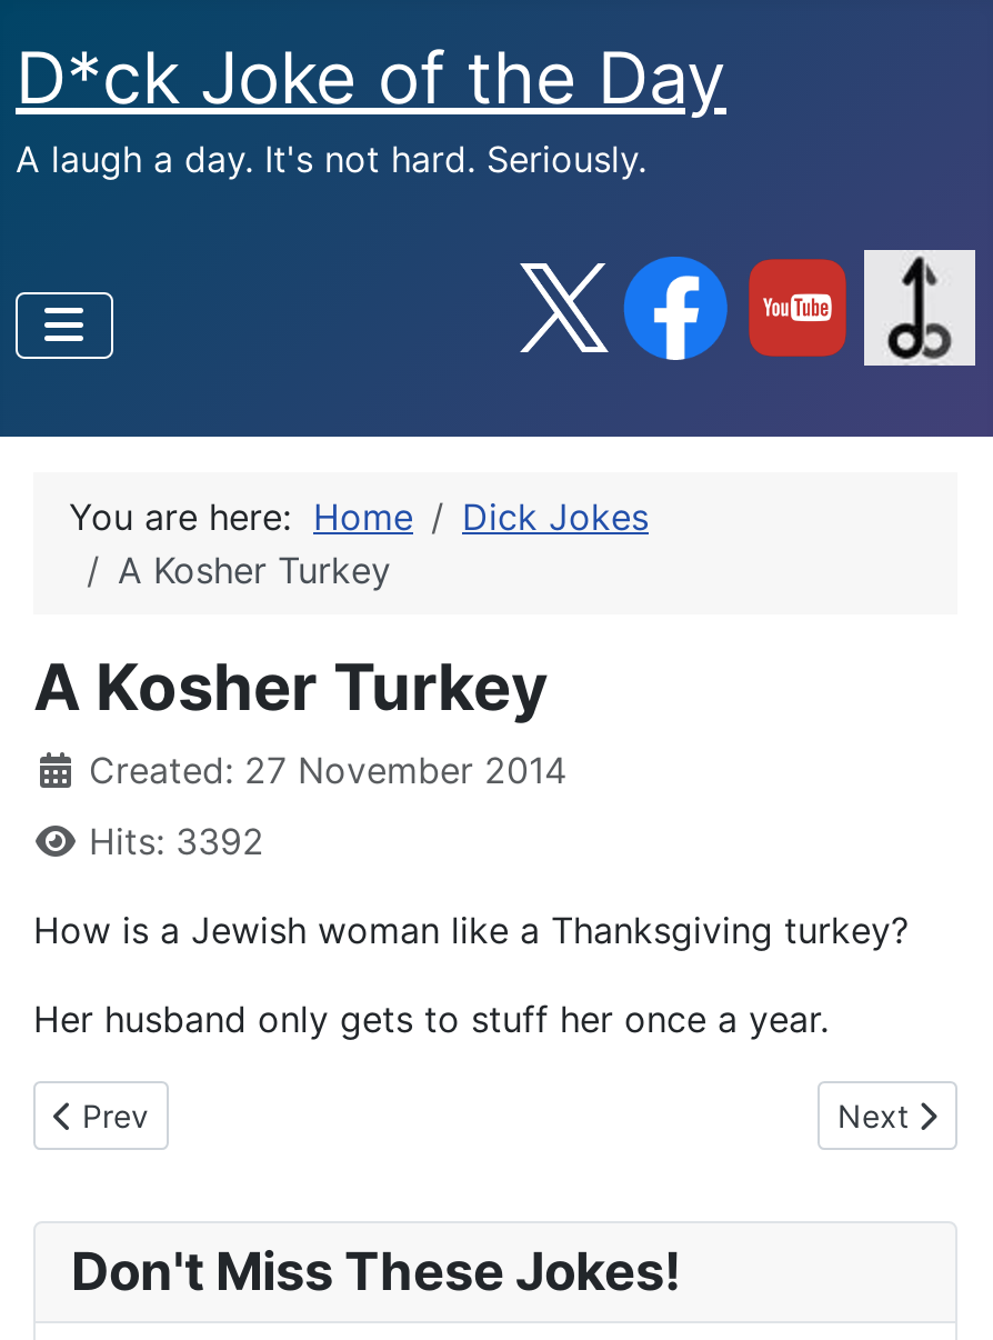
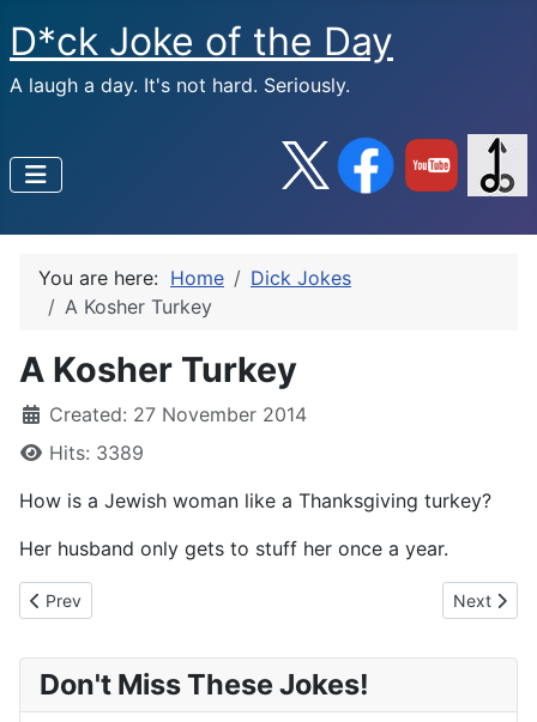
- Hits: 3392
+ Hits: 3389
